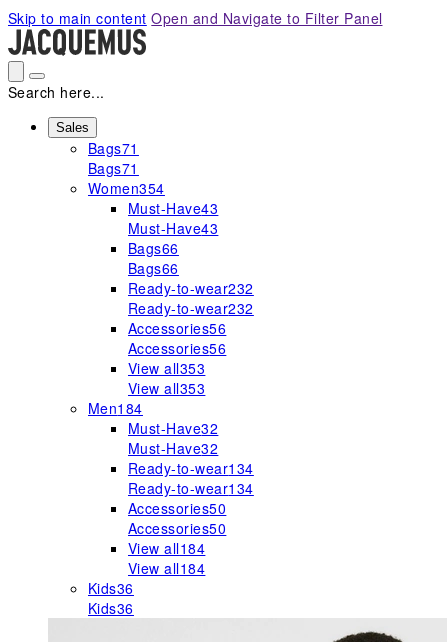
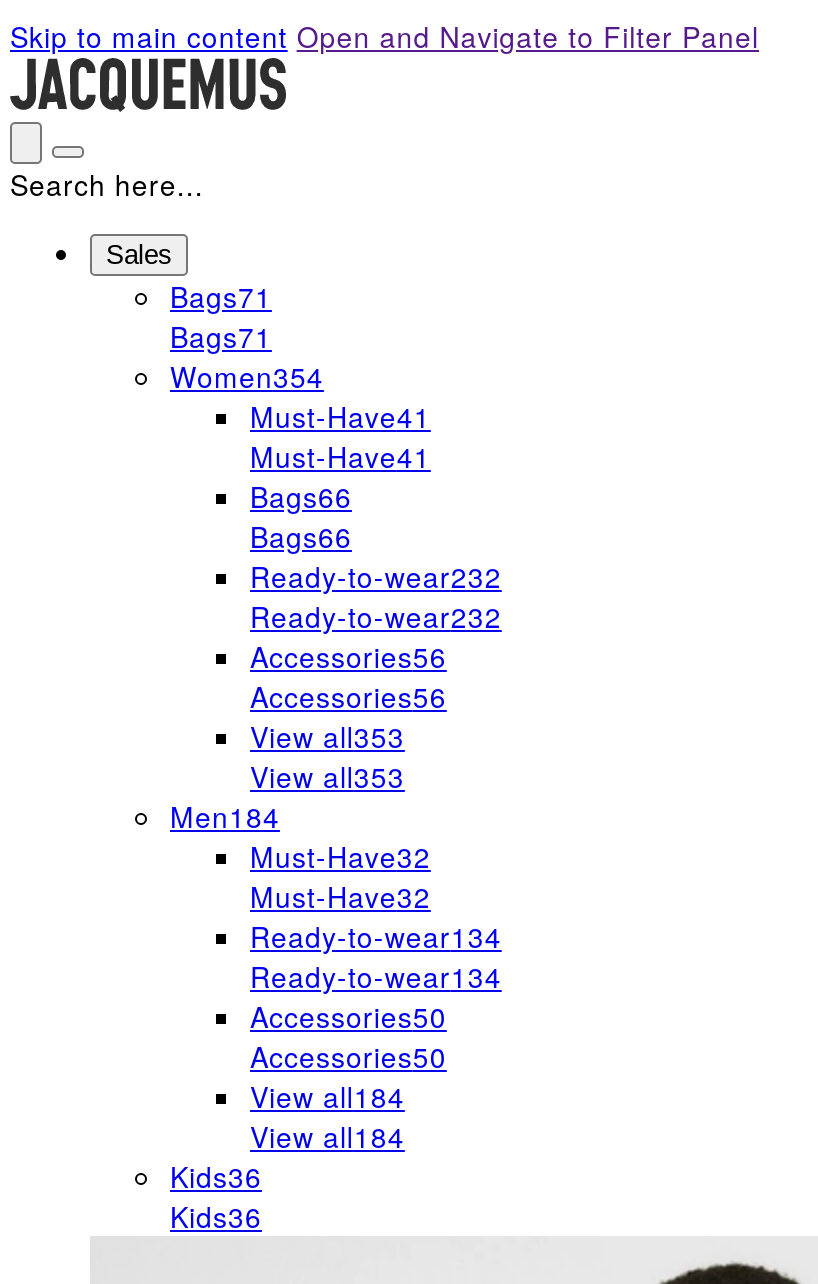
- Must-Have43
+ Must-Have41

- Must-Have43
+ Must-Have41
